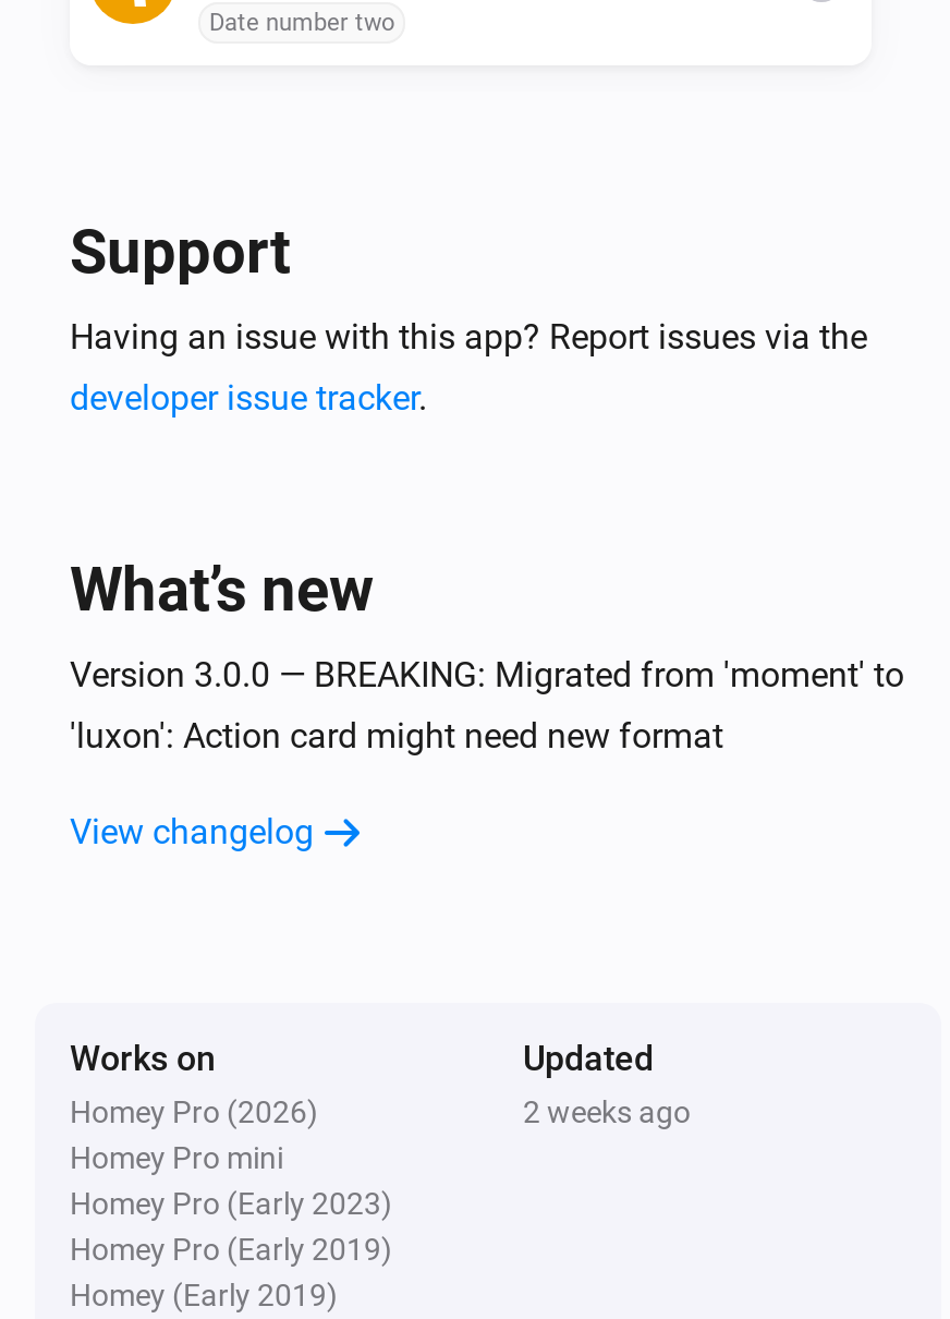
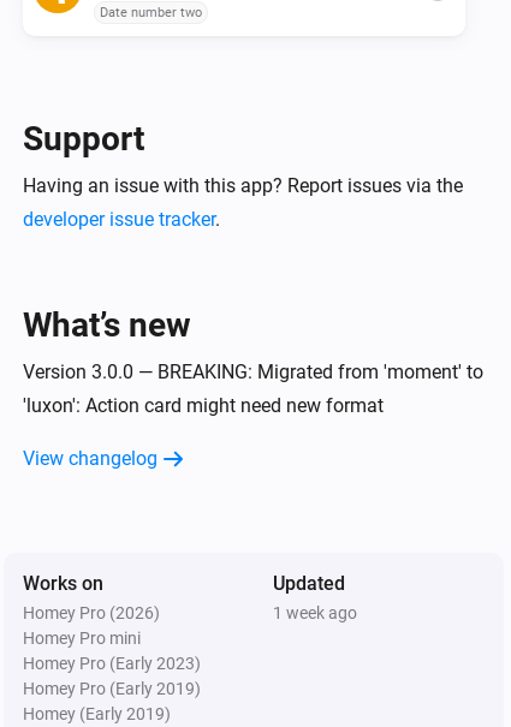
- 2 weeks ago
+ 1 week ago
